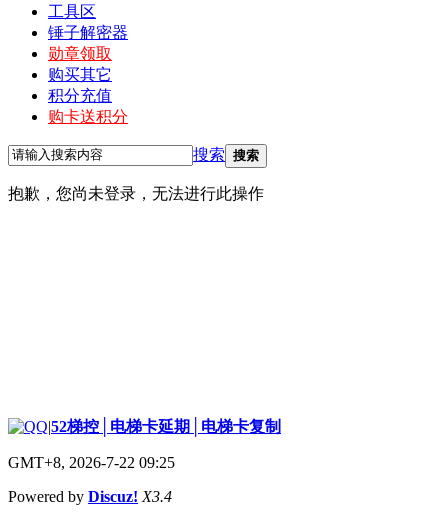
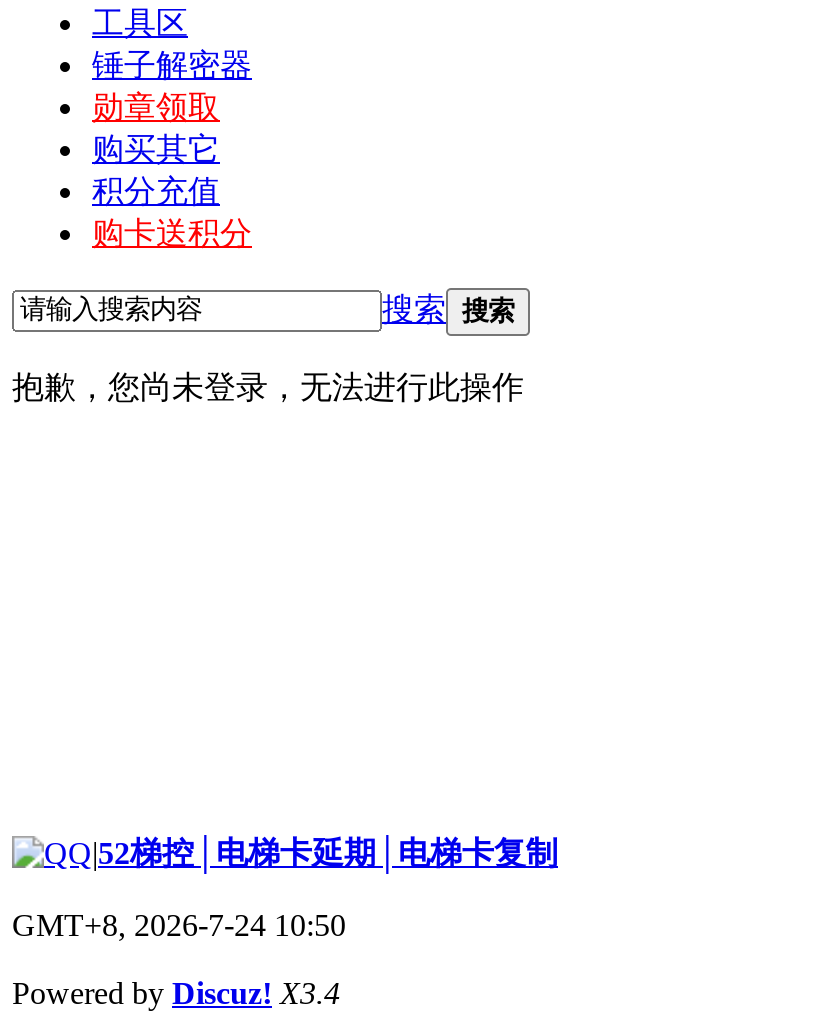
- GMT+8, 2026-7-22 09:25
+ GMT+8, 2026-7-24 10:50
